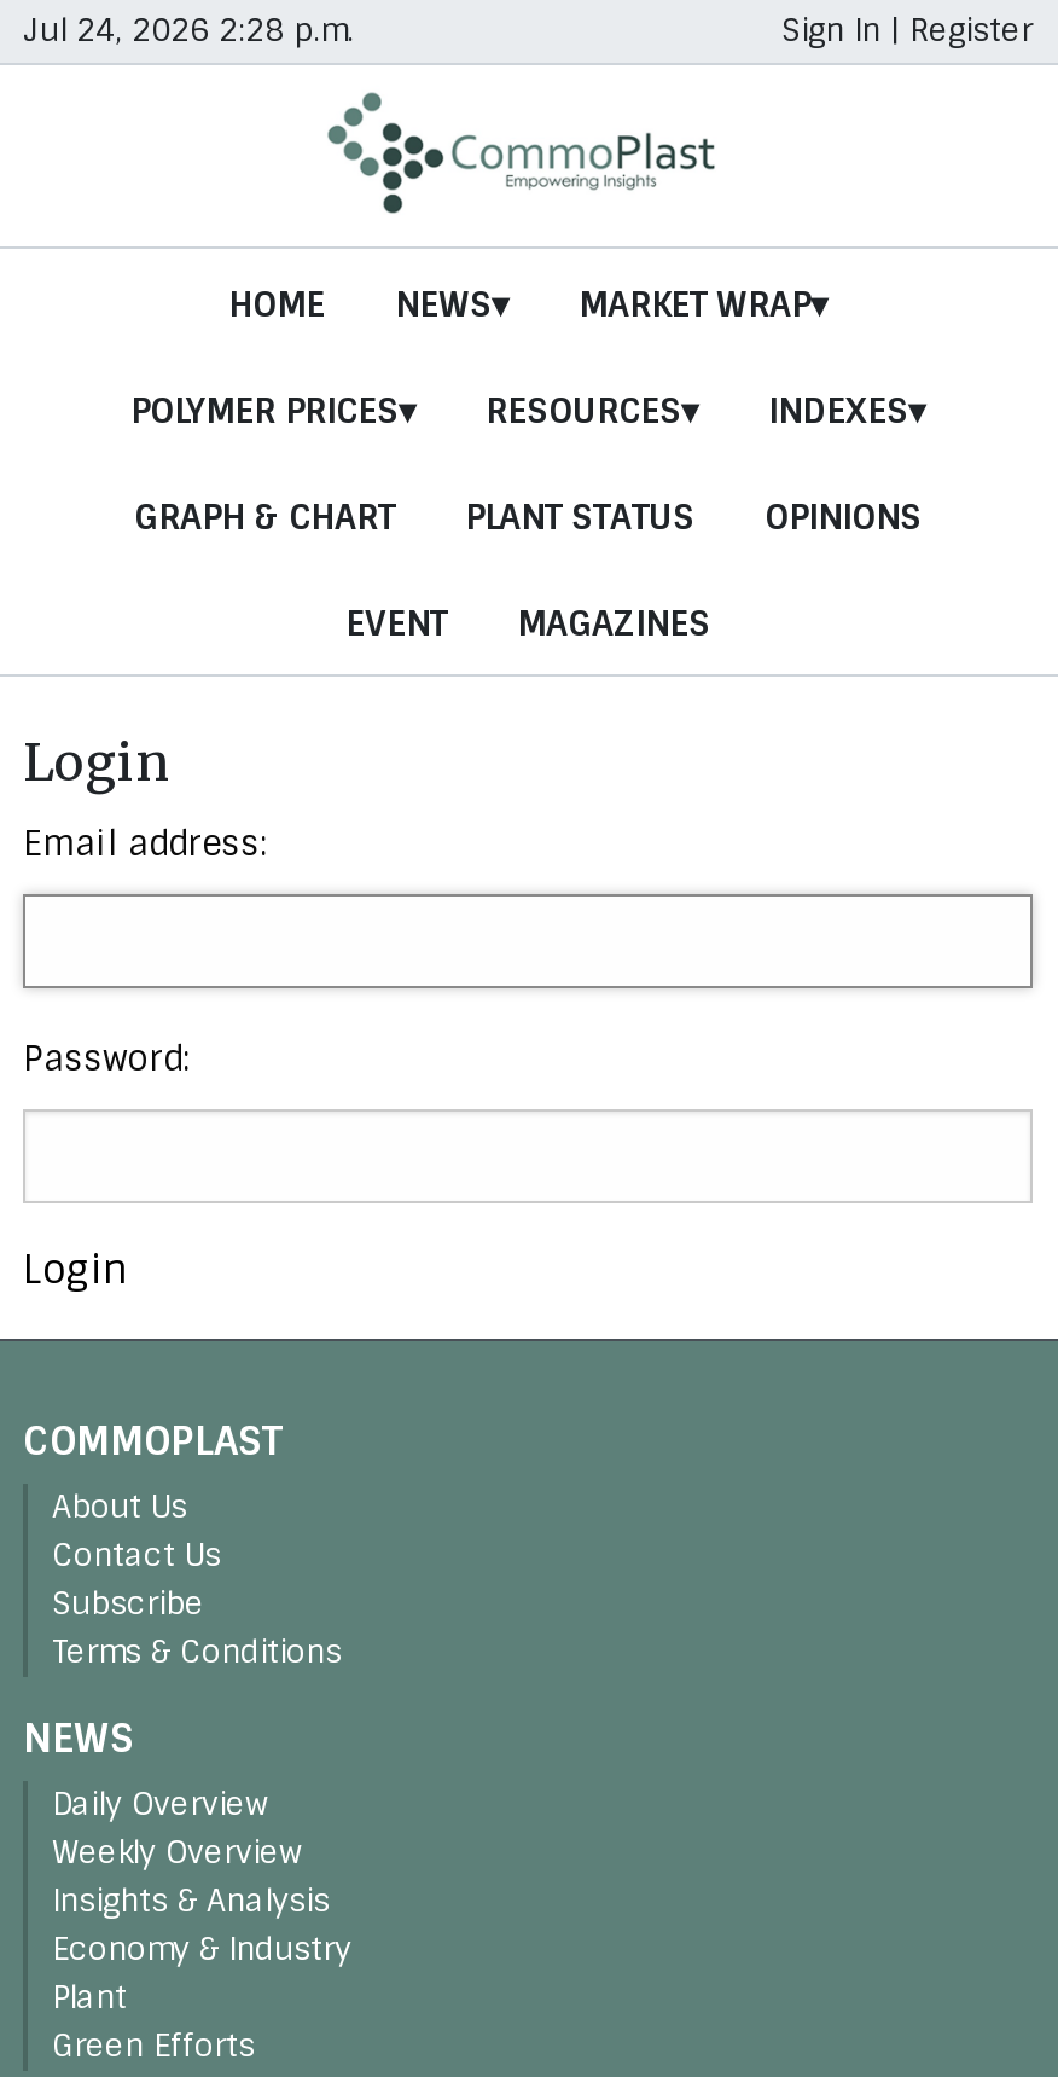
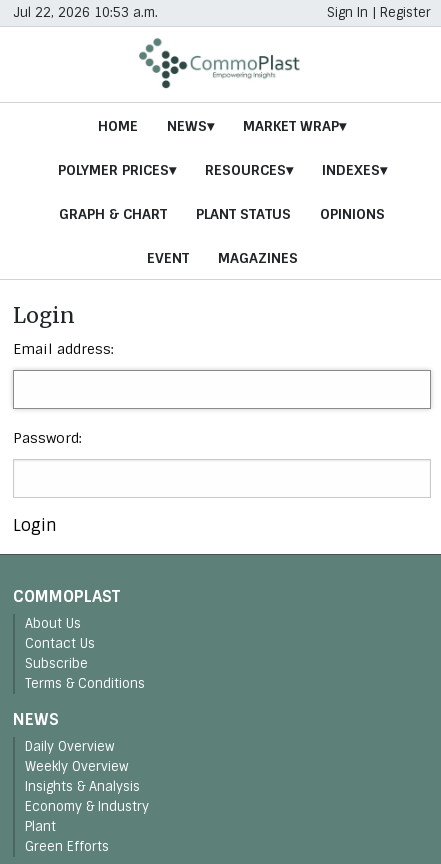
- Jul 24, 2026 2:28 p.m.
+ Jul 22, 2026 10:53 a.m.
